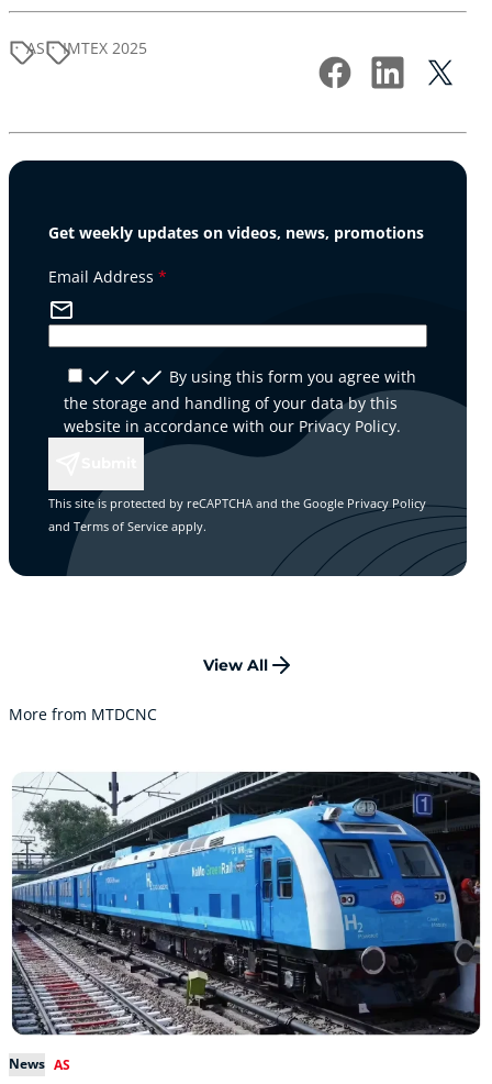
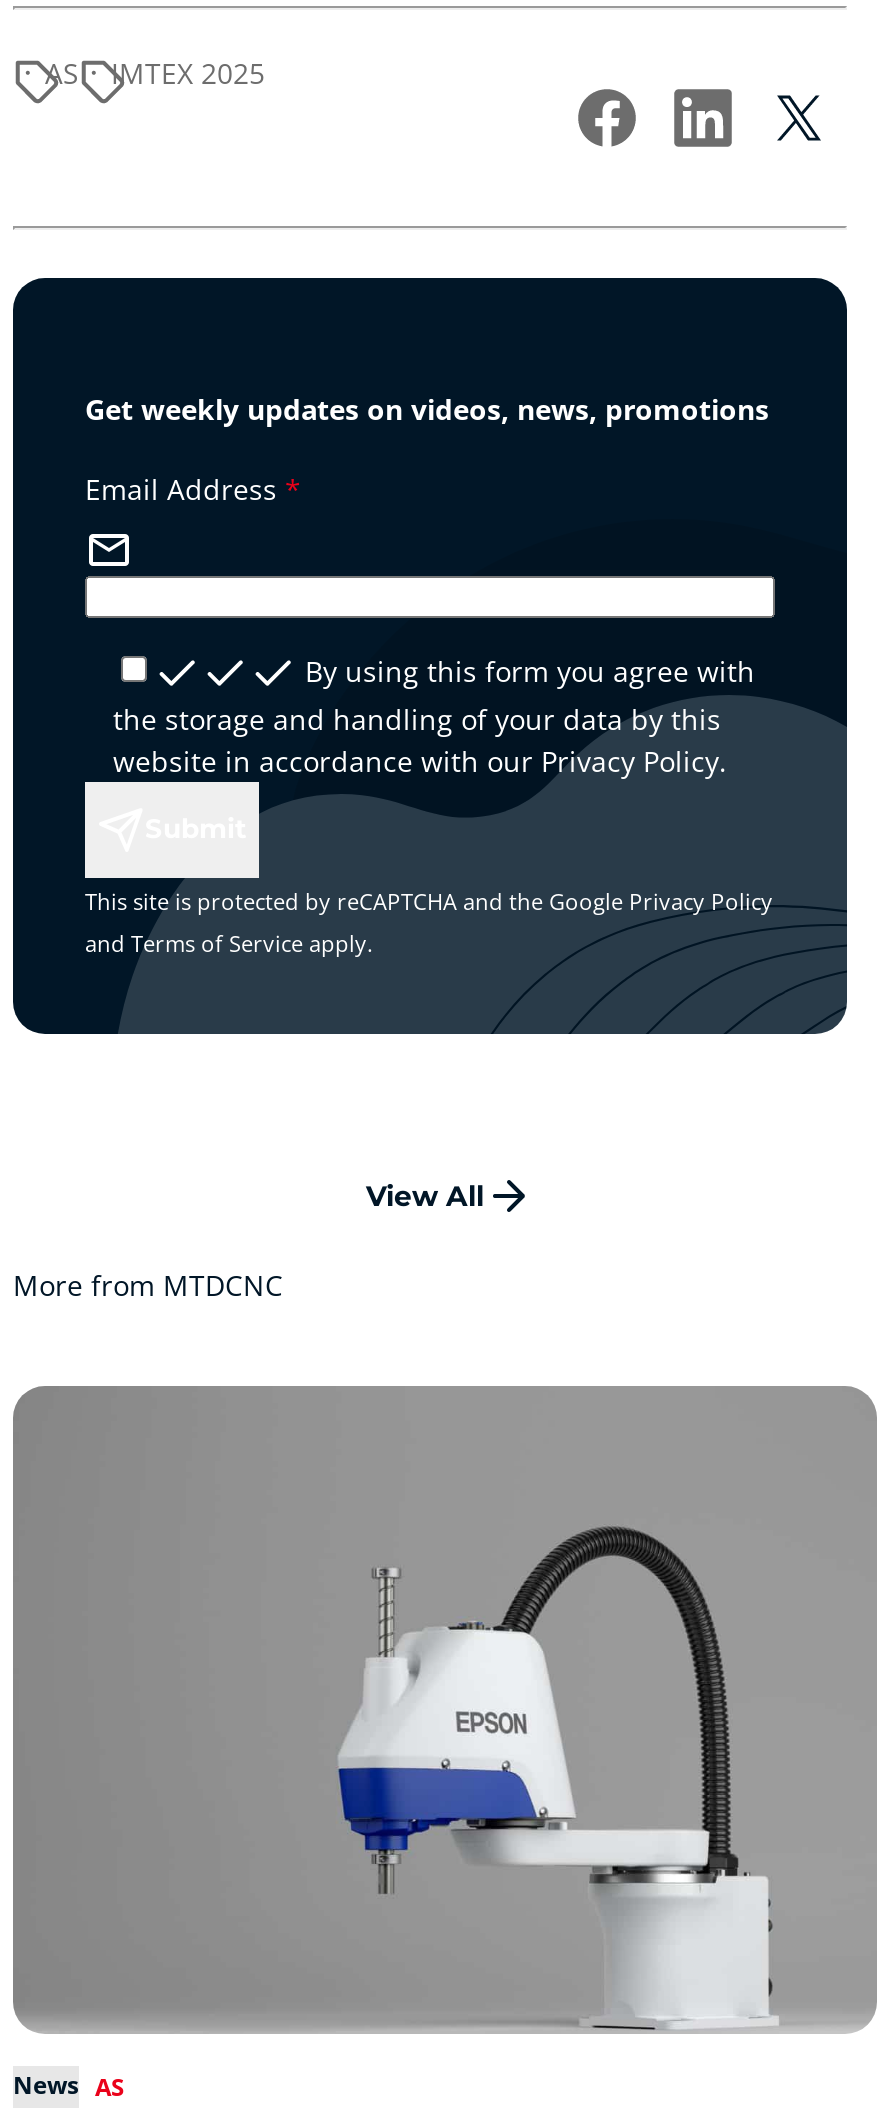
- [image]
+ [image]
